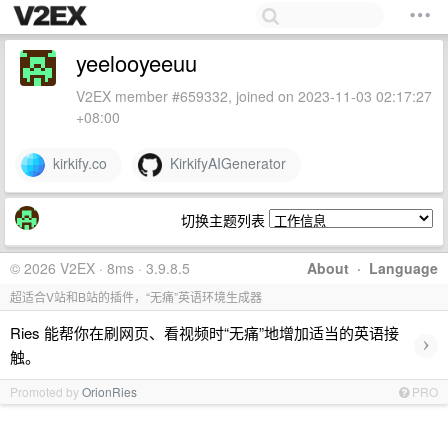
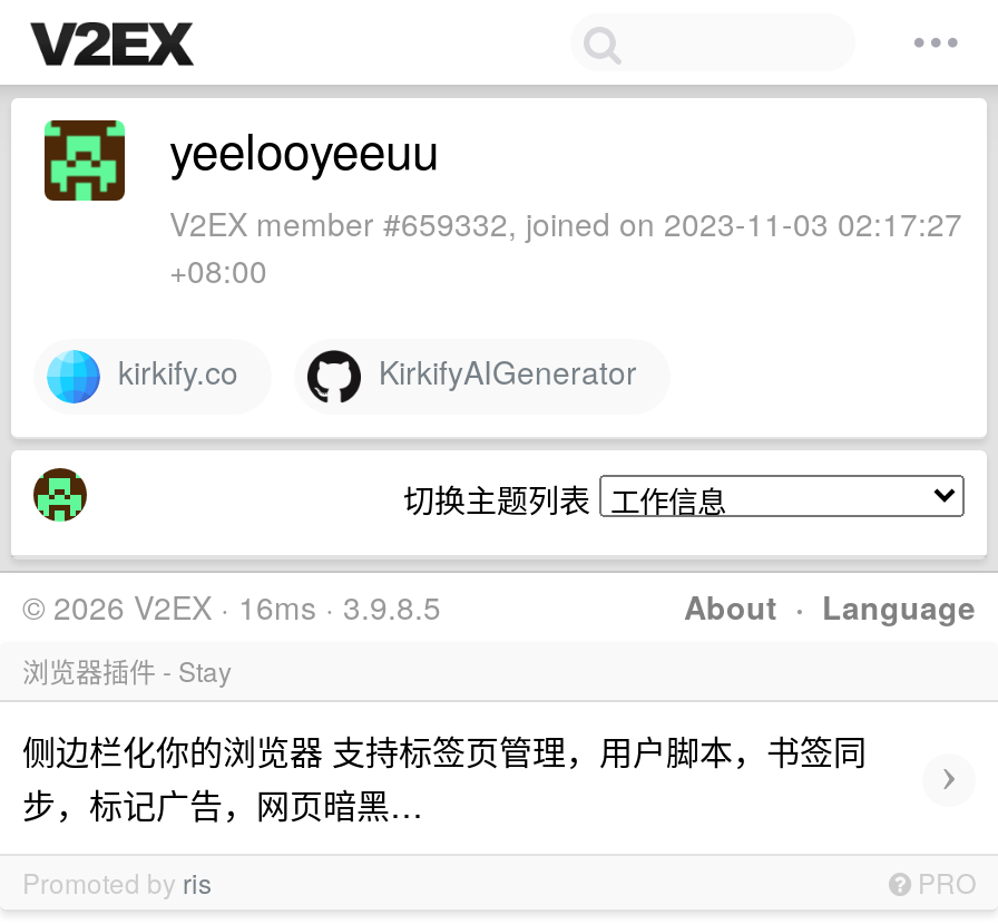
- © 2026 V2EX · 8ms · 3.9.8.5
+ © 2026 V2EX · 16ms · 3.9.8.5

- 超适合V站和B站的插件，“无痛”英语环境生成器
+ 浏览器插件 - Stay

- Ries 能帮你在刷网页、看视频时“无痛”地增加适当的英语接
- 触。
+ 侧边栏化你的浏览器 支持标签页管理，用户脚本，书签同
+ 步，标记广告，网页暗黑…

- Promoted by OrionRies
+ Promoted by ris
